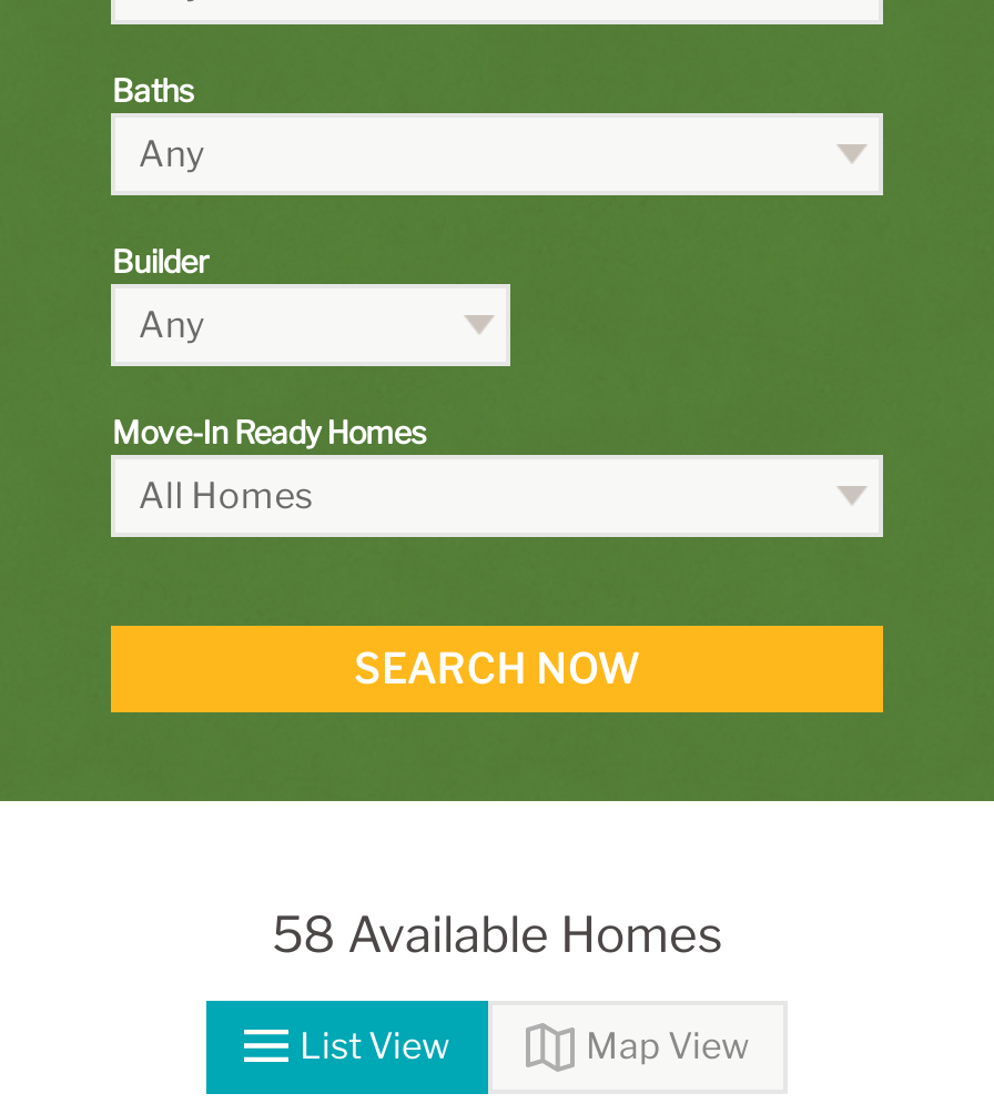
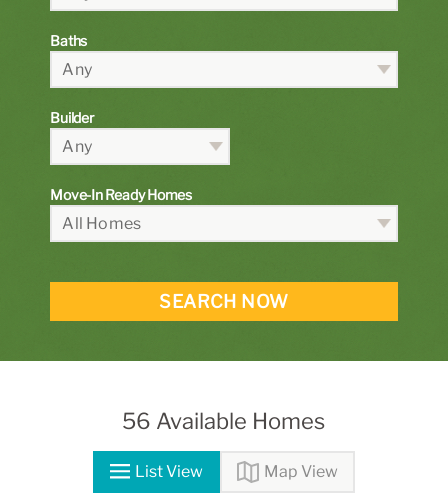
- 58 Available Homes
+ 56 Available Homes
